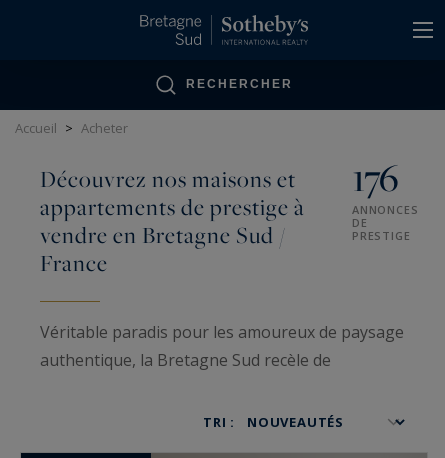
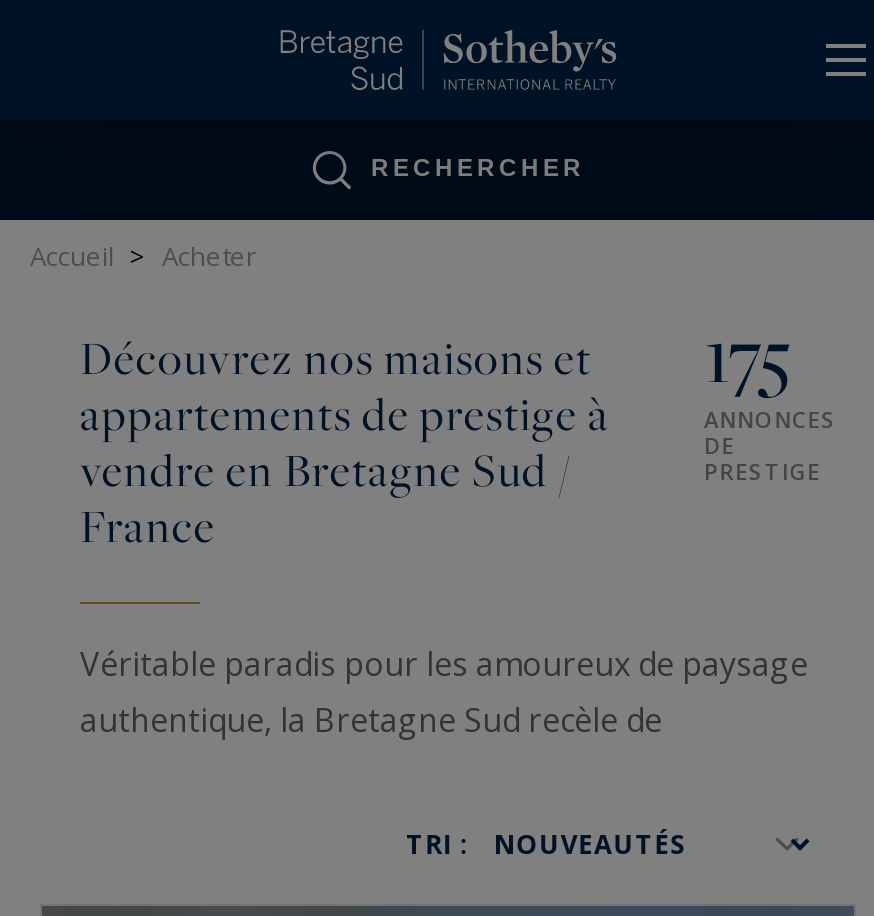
- Découvrez nos maisons et 176
+ Découvrez nos maisons et 175
